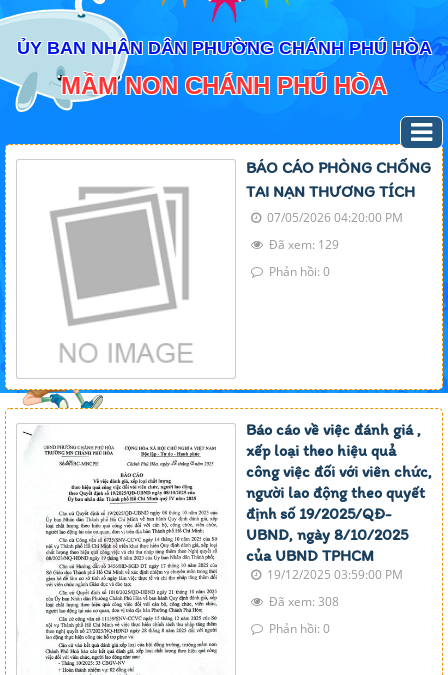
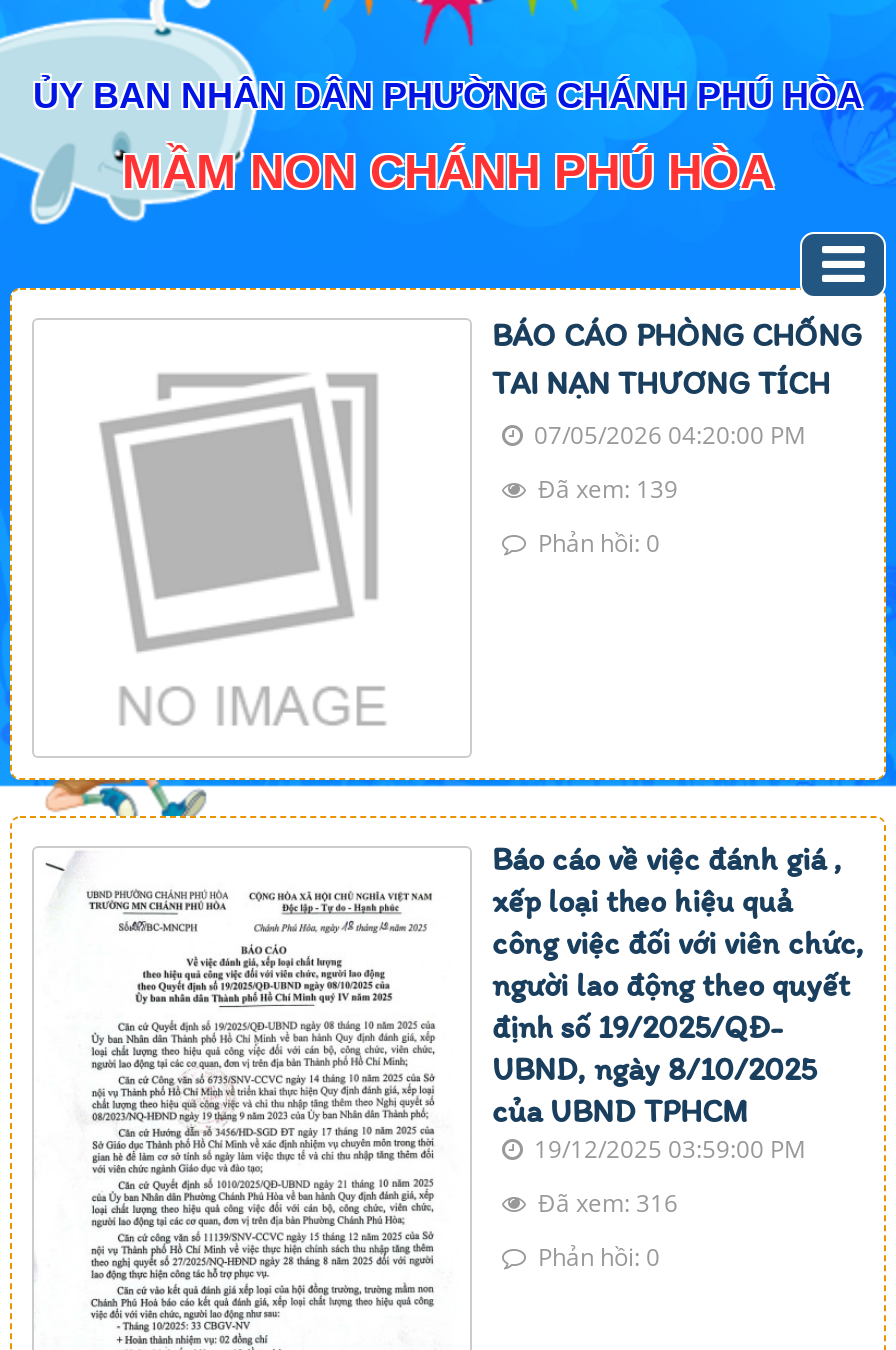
- Đã xem: 129
+ Đã xem: 139

- Đã xem: 308
+ Đã xem: 316
